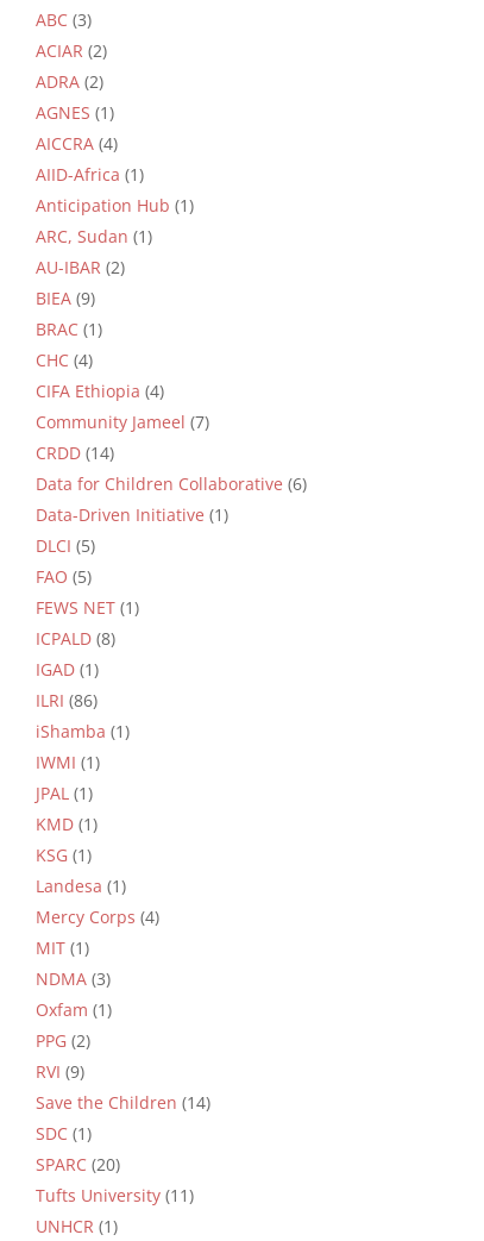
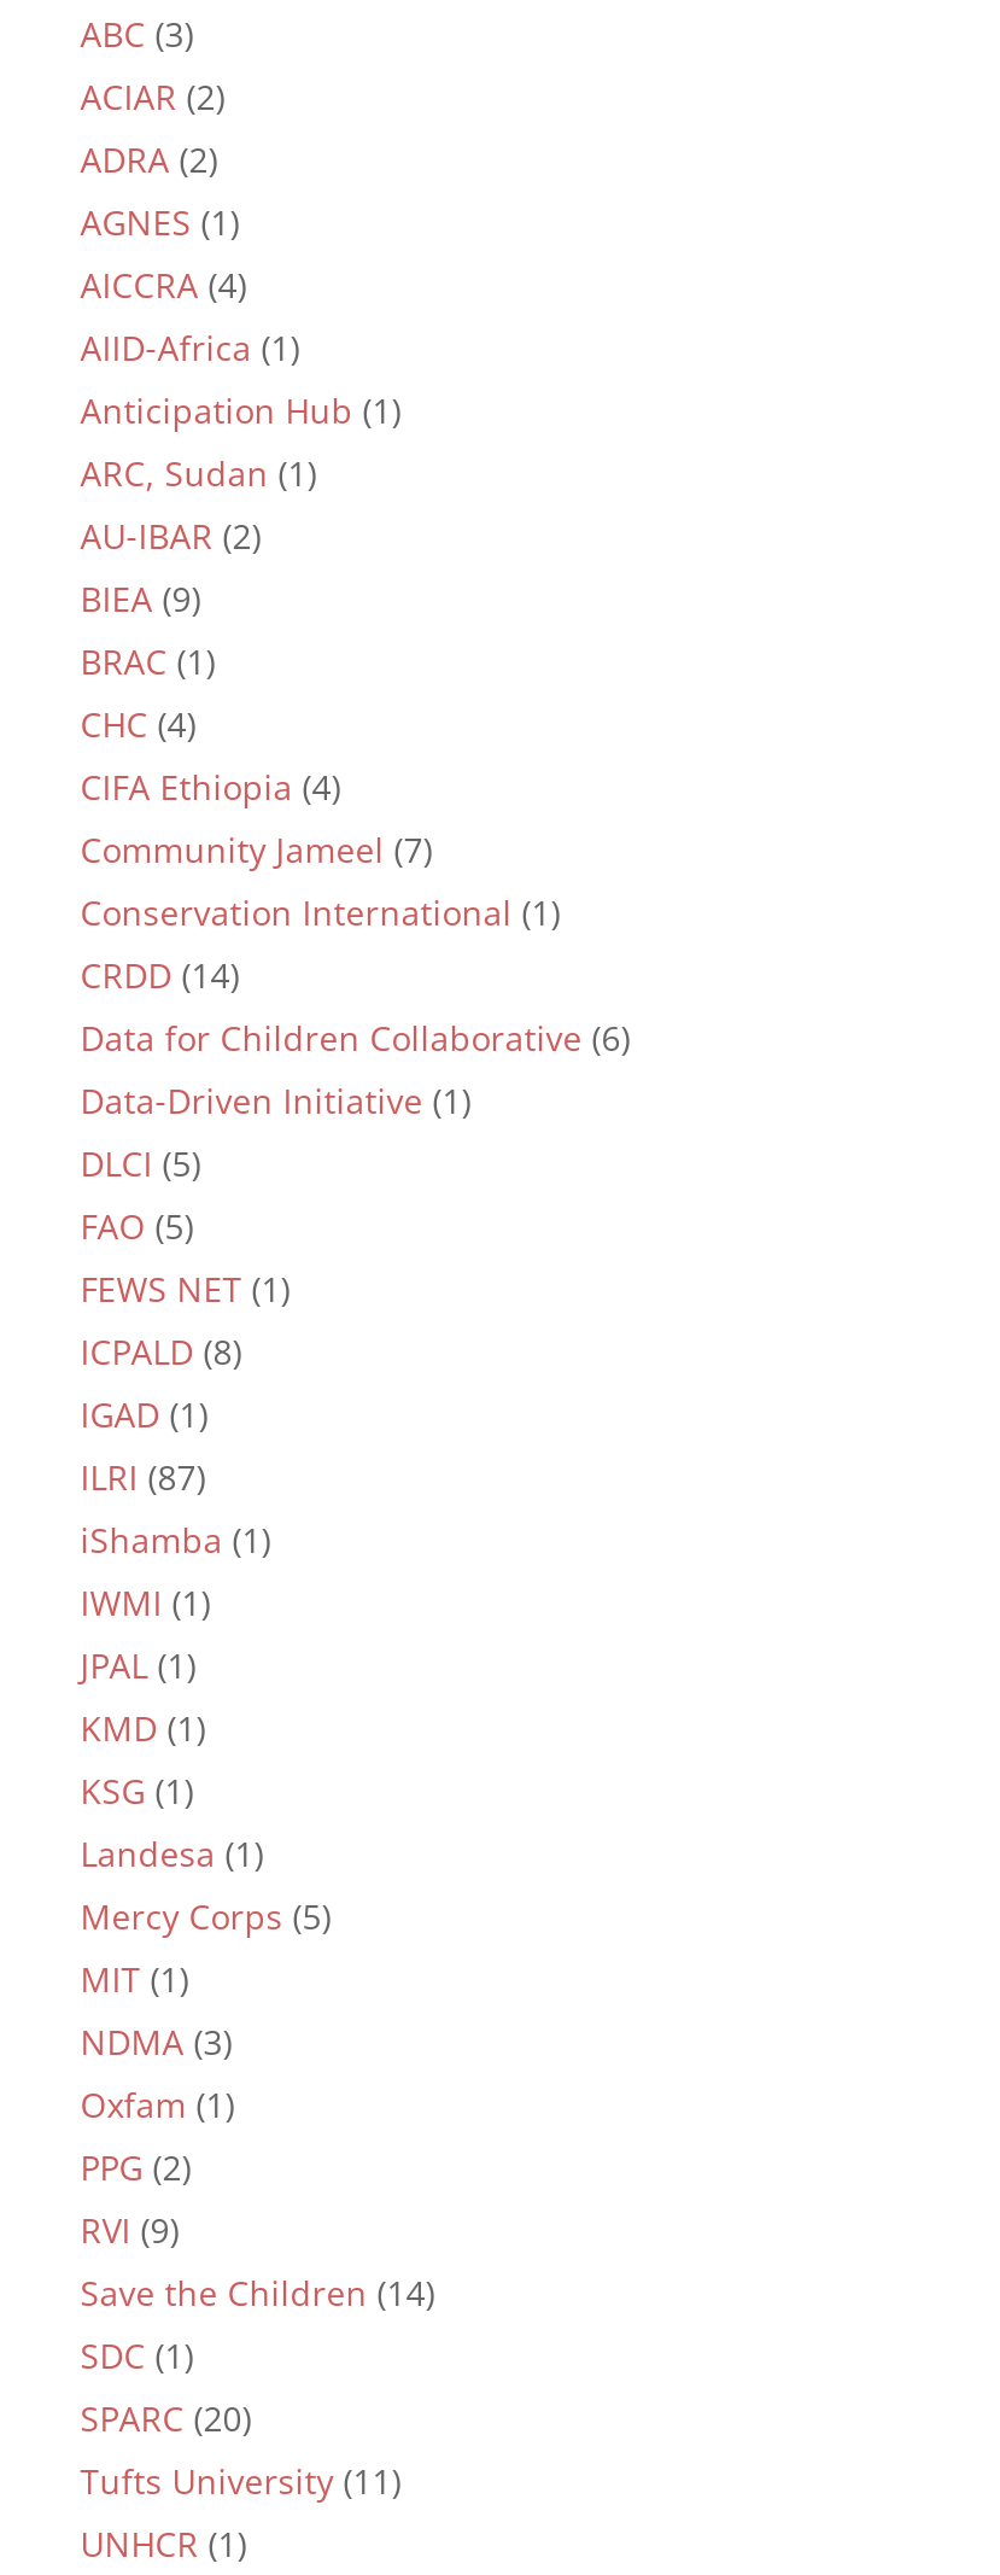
+ Conservation International (1)

- ILRI (86)
+ ILRI (87)

- Mercy Corps (4)
+ Mercy Corps (5)
